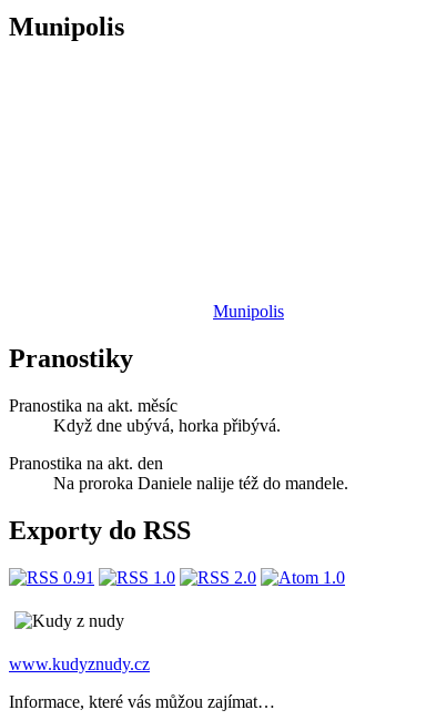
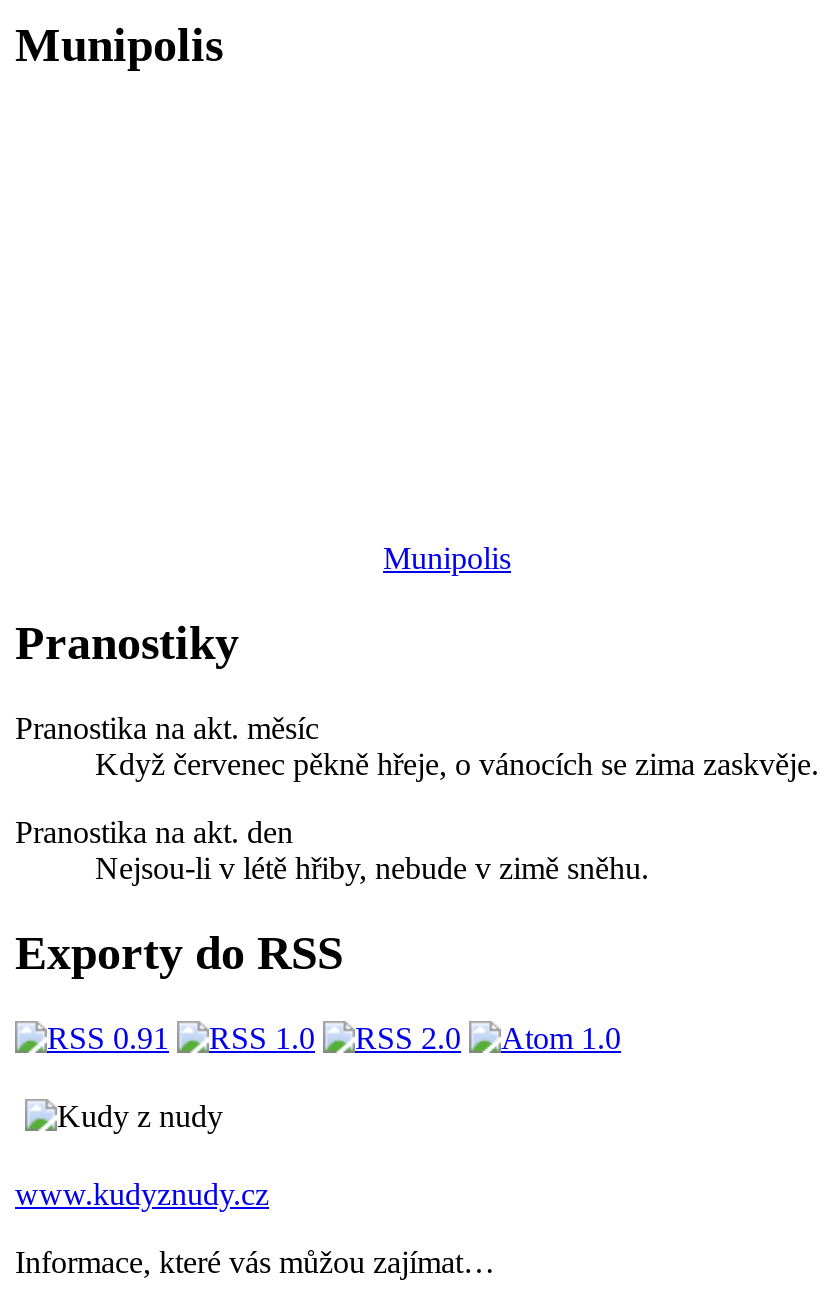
- Když dne ubývá, horka přibývá.
+ Když červenec pěkně hřeje, o vánocích se zima zaskvěje.

- Na proroka Daniele nalije též do mandele.
+ Nejsou-li v létě hřiby, nebude v zimě sněhu.
